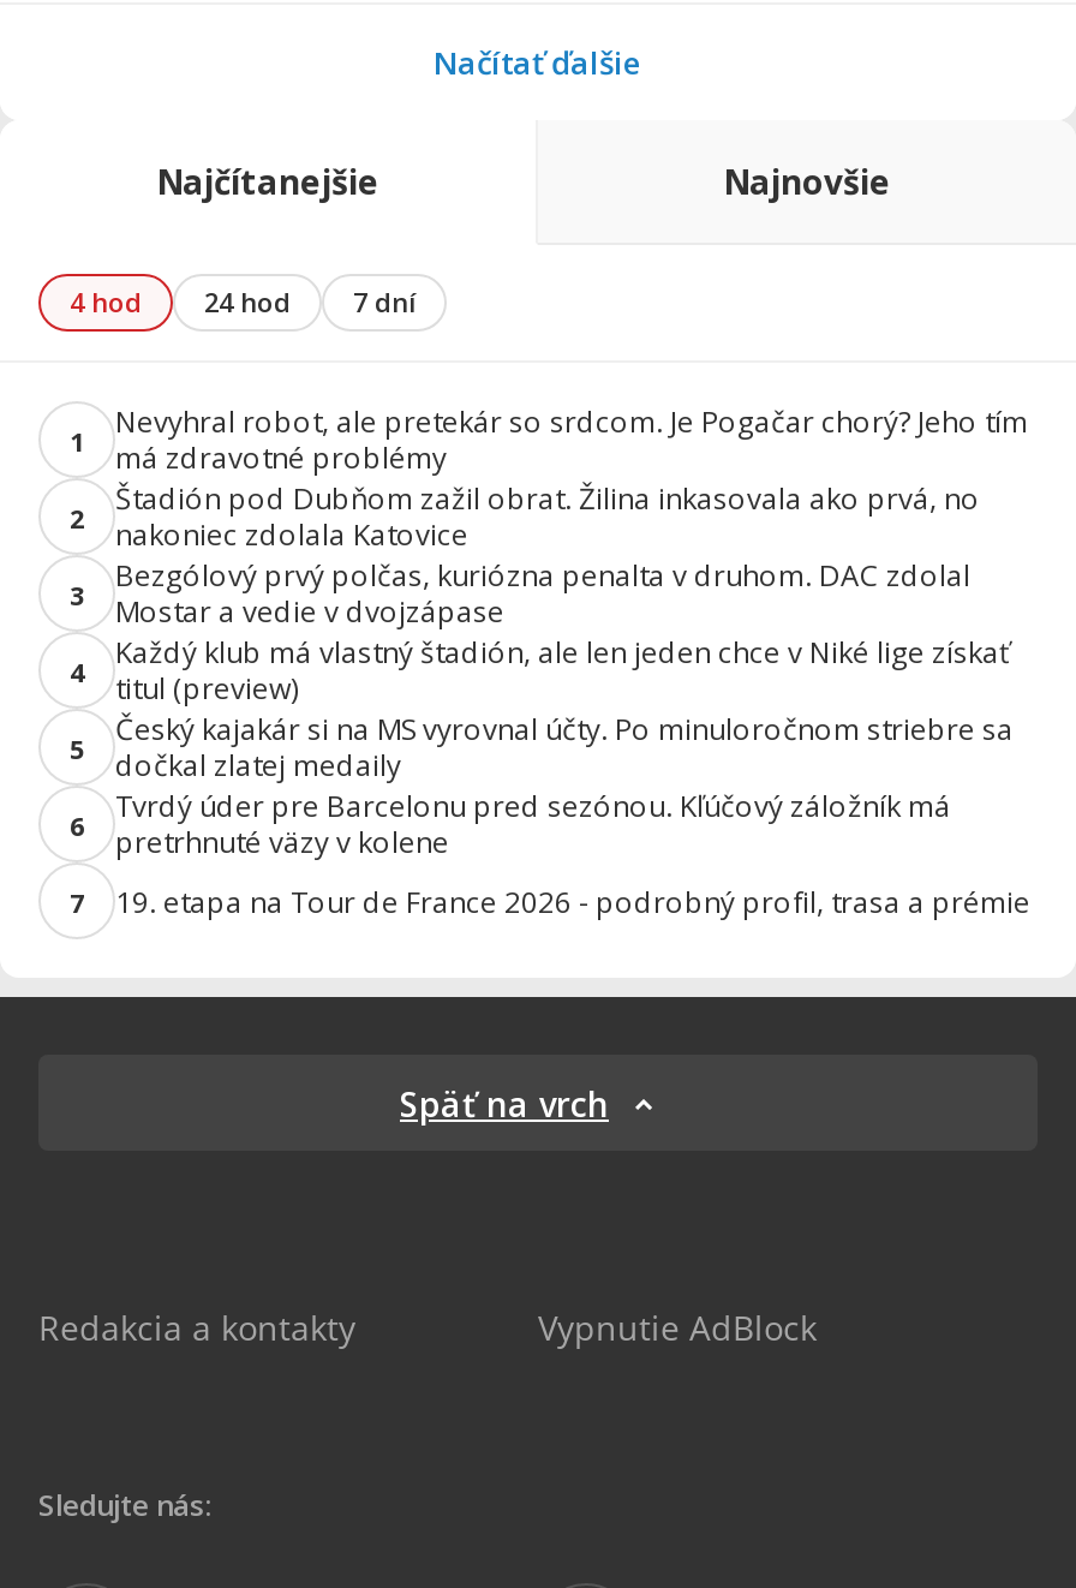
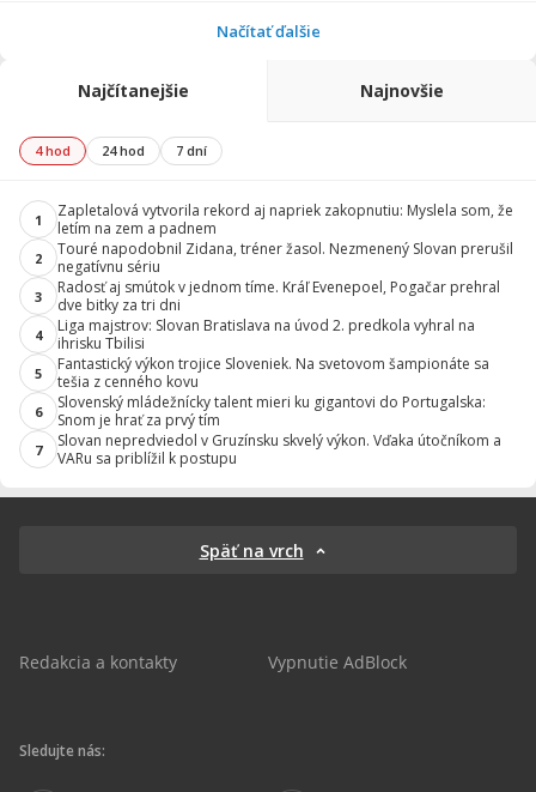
- Nevyhral robot, ale pretekár so srdcom. Je Pogačar chorý? Jeho tím
- má zdravotné problémy
+ Zapletalová vytvorila rekord aj napriek zakopnutiu: Myslela som, že
+ letím na zem a padnem

- Štadión pod Dubňom zažil obrat. Žilina inkasovala ako prvá, no
- nakoniec zdolala Katovice
+ Touré napodobnil Zidana, tréner žasol. Nezmenený Slovan prerušil
+ negatívnu sériu

- Bezgólový prvý polčas, kuriózna penalta v druhom. DAC zdolal
- Mostar a vedie v dvojzápase
+ Radosť aj smútok v jednom tíme. Kráľ Evenepoel, Pogačar prehral
+ dve bitky za tri dni

- Každý klub má vlastný štadión, ale len jeden chce v Niké lige získať
- titul (preview)
+ Liga majstrov: Slovan Bratislava na úvod 2. predkola vyhral na
+ ihrisku Tbilisi

- Český kajakár si na MS vyrovnal účty. Po minuloročnom striebre sa
- dočkal zlatej medaily
+ Fantastický výkon trojice Sloveniek. Na svetovom šampionáte sa
+ tešia z cenného kovu

- Tvrdý úder pre Barcelonu pred sezónou. Kľúčový záložník má
- pretrhnuté väzy v kolene
+ Slovenský mládežnícky talent mieri ku gigantovi do Portugalska:
+ Snom je hrať za prvý tím

- 19. etapa na Tour de France 2026 - podrobný profil, trasa a prémie
+ Slovan nepredviedol v Gruzínsku skvelý výkon. Vďaka útočníkom a
+ VARu sa priblížil k postupu
